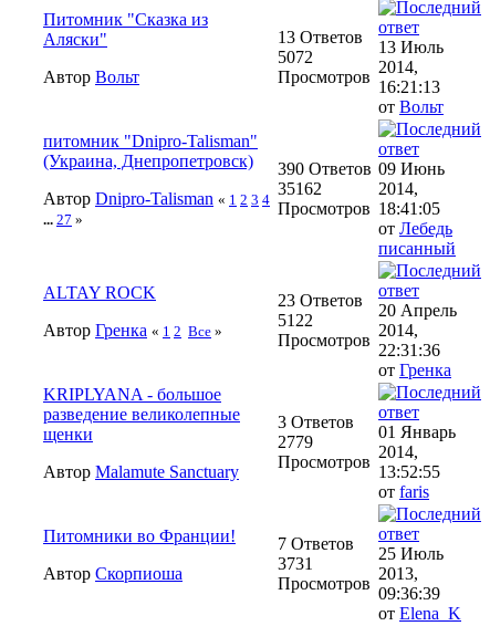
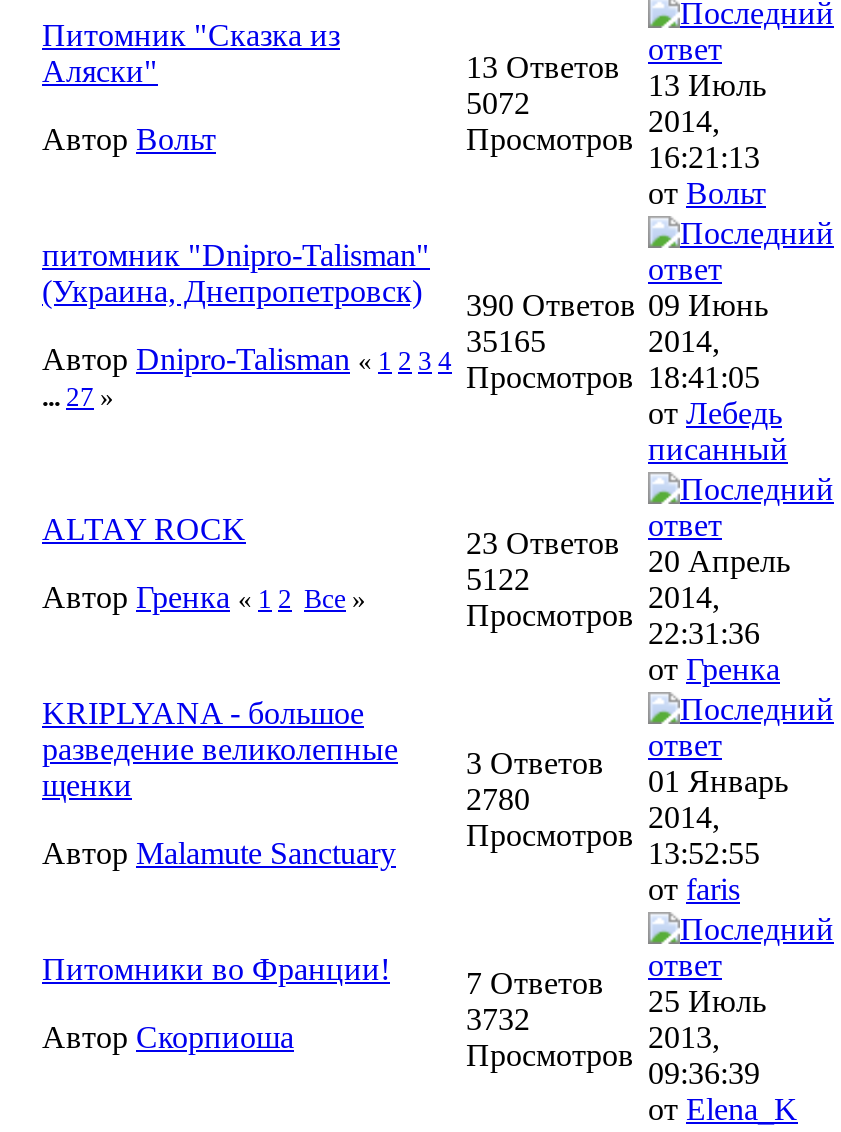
- 35162
+ 35165

- 2779
+ 2780

- 3731
+ 3732
